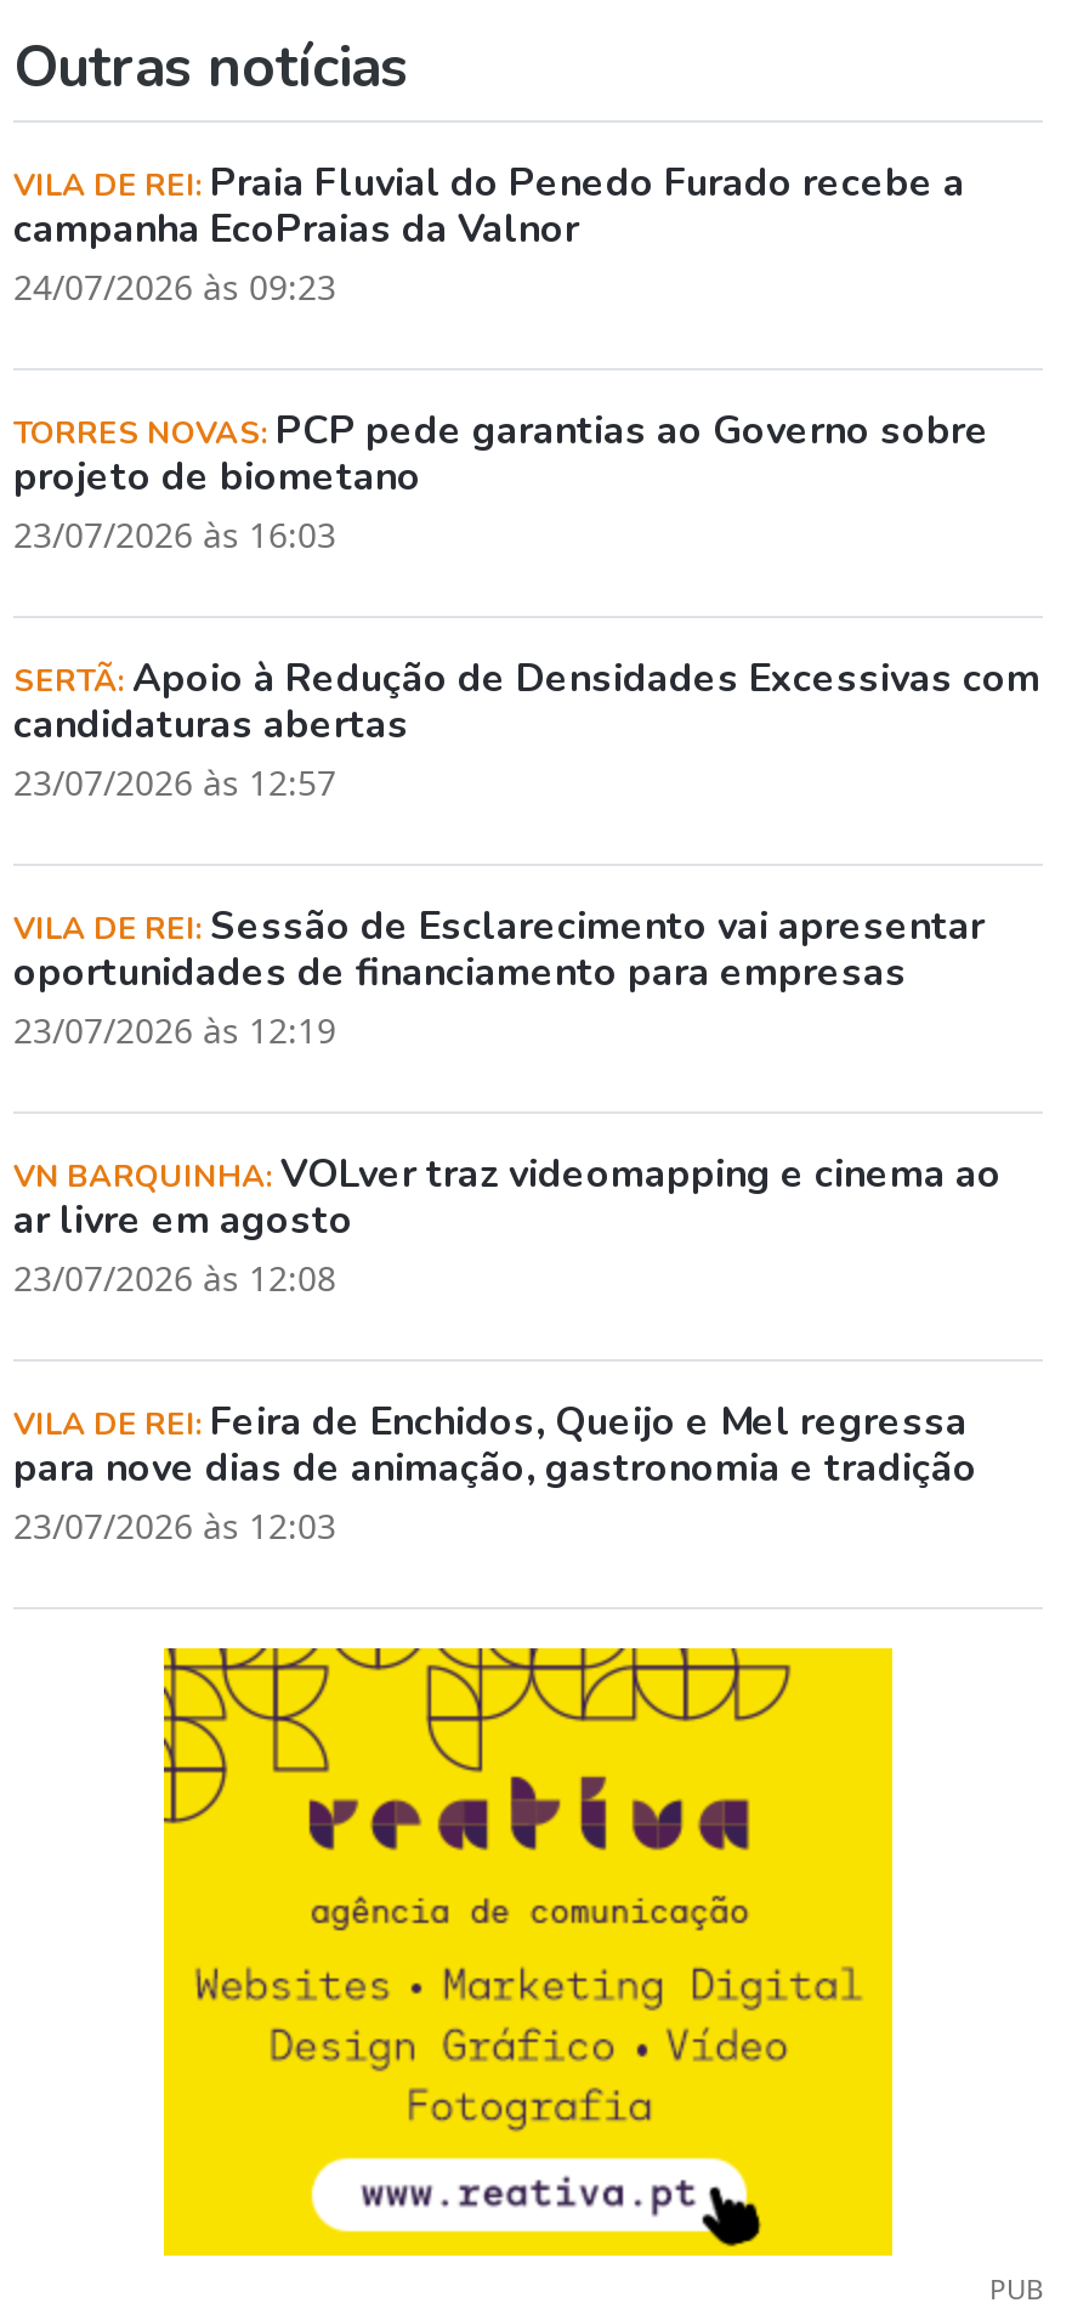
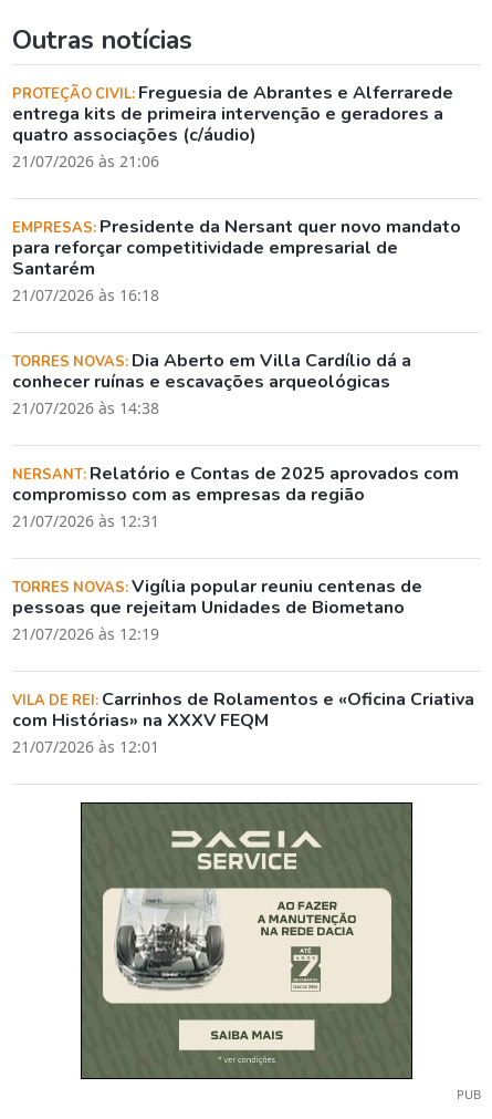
- VILA DE REI: Praia Fluvial do Penedo Furado recebe a
- campanha EcoPraias da Valnor
- 24/07/2026 às 09:23
+ PROTEÇÃO CIVIL: Freguesia de Abrantes e Alferrarede
+ entrega kits de primeira intervenção e geradores a
+ quatro associações (c/áudio)
+ 21/07/2026 às 21:06

- TORRES NOVAS: PCP pede garantias ao Governo sobre
- projeto de biometano
- 23/07/2026 às 16:03
+ EMPRESAS: Presidente da Nersant quer novo mandato
+ para reforçar competitividade empresarial de
+ Santarém
+ 21/07/2026 às 16:18

- SERTÃ: Apoio à Redução de Densidades Excessivas com
- candidaturas abertas
- 23/07/2026 às 12:57
+ TORRES NOVAS: Dia Aberto em Villa Cardílio dá a
+ conhecer ruínas e escavações arqueológicas
+ 21/07/2026 às 14:38

- VILA DE REI: Sessão de Esclarecimento vai apresentar
- oportunidades de financiamento para empresas
- 23/07/2026 às 12:19
+ NERSANT: Relatório e Contas de 2025 aprovados com
+ compromisso com as empresas da região
+ 21/07/2026 às 12:31

- VN BARQUINHA: VOLver traz videomapping e cinema ao
- ar livre em agosto
- 23/07/2026 às 12:08
+ TORRES NOVAS: Vigília popular reuniu centenas de
+ pessoas que rejeitam Unidades de Biometano
+ 21/07/2026 às 12:19

- VILA DE REI: Feira de Enchidos, Queijo e Mel regressa
- para nove dias de animação, gastronomia e tradição
- 23/07/2026 às 12:03
+ VILA DE REI: Carrinhos de Rolamentos e «Oficina Criativa
+ com Histórias» na XXXV FEQM
+ 21/07/2026 às 12:01

- [image]
+ [image]
